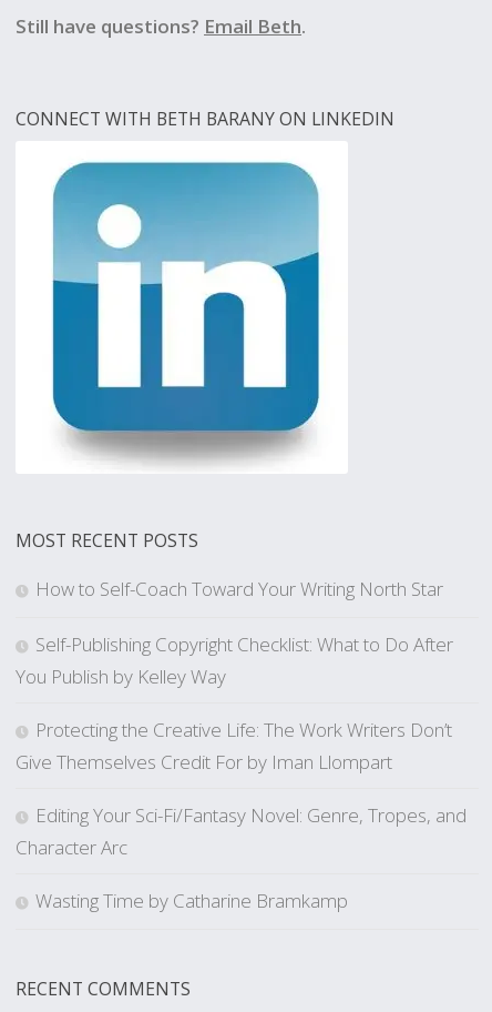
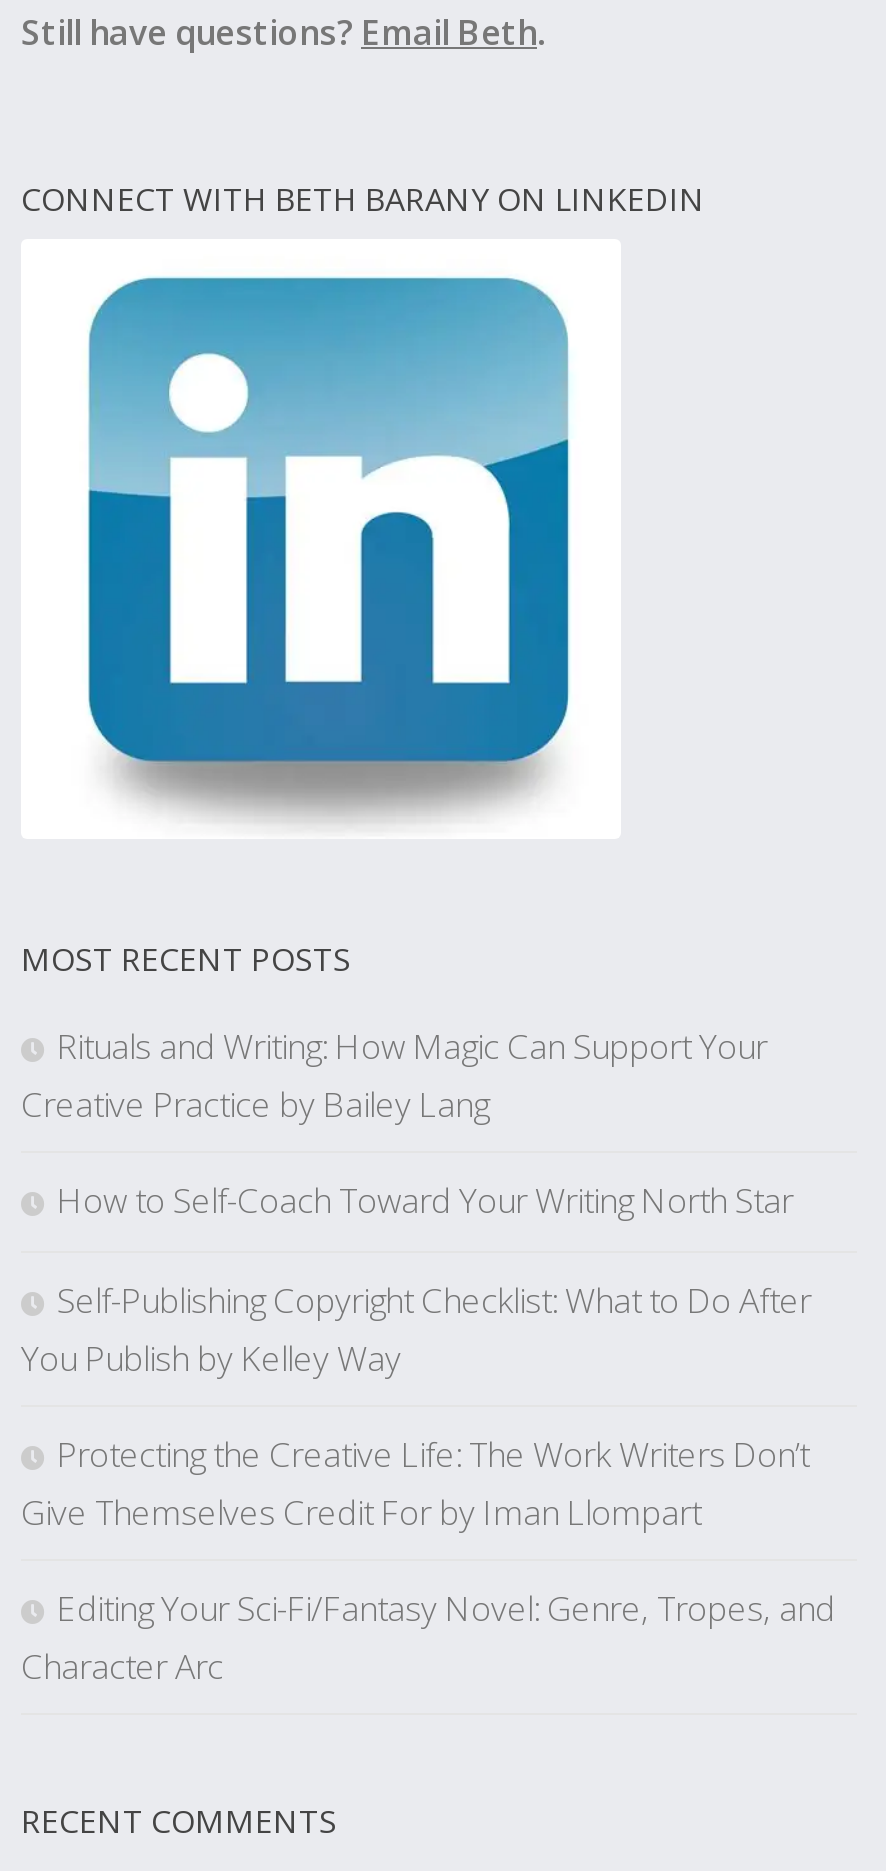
+ Rituals and Writing: How Magic Can Support Your
+ Creative Practice by Bailey Lang

moved down: How to Self-Coach Toward Your Writing North Star | Self-Publishing Copyright Checklist: What to Do After | You Publish by Kelley Way | Protecting the Creative Life: The Work Writers Don’t | Give Themselves Credit For by Iman Llompart | Editing Your Sci-Fi/Fantasy Novel: Genre, Tropes, and | Character Arc

- Wasting Time by Catharine Bramkamp
